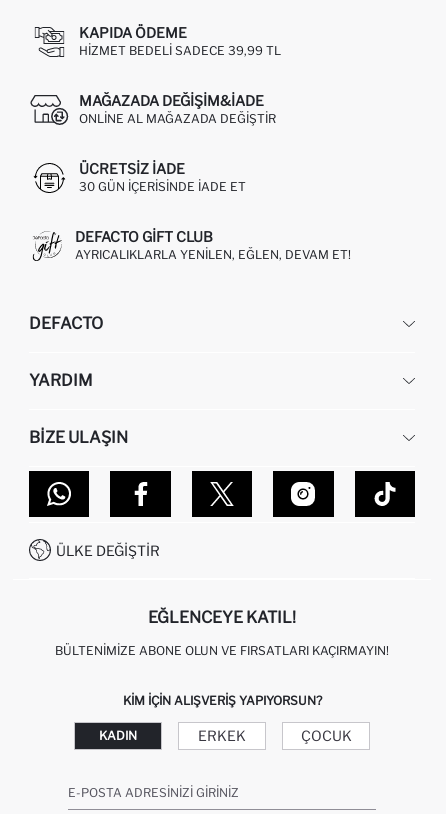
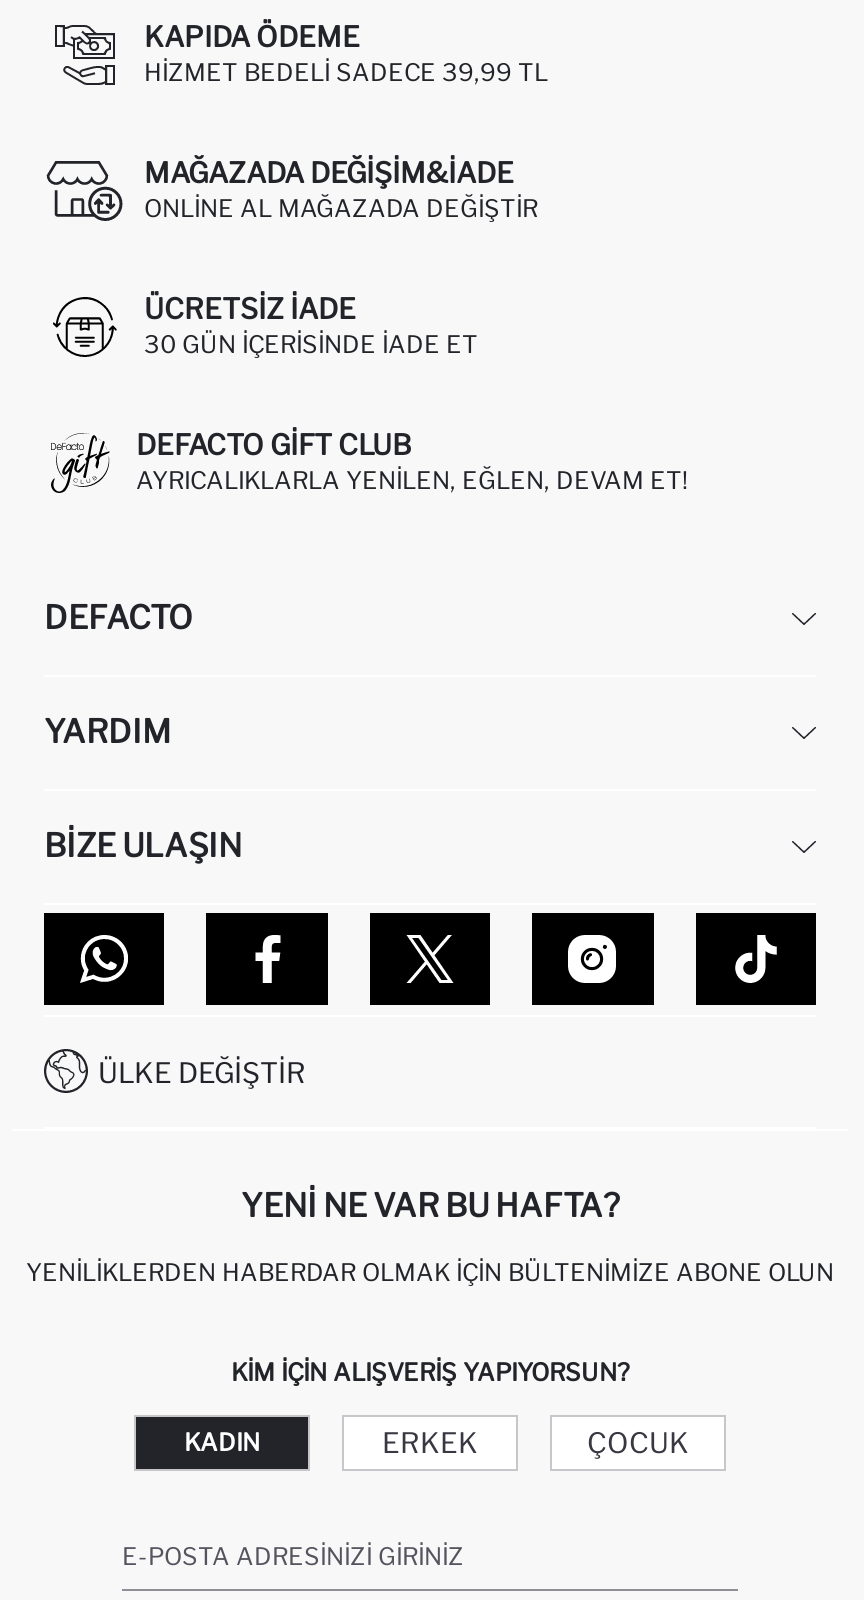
- EĞLENCEYE KATIL!
+ YENI NE VAR BU HAFTA?

- BÜLTENIMIZE ABONE OLUN VE FIRSATLARI KAÇIRMAYIN!
+ YENILIKLERDEN HABERDAR OLMAK İÇIN BÜLTENIMIZE ABONE OLUN
